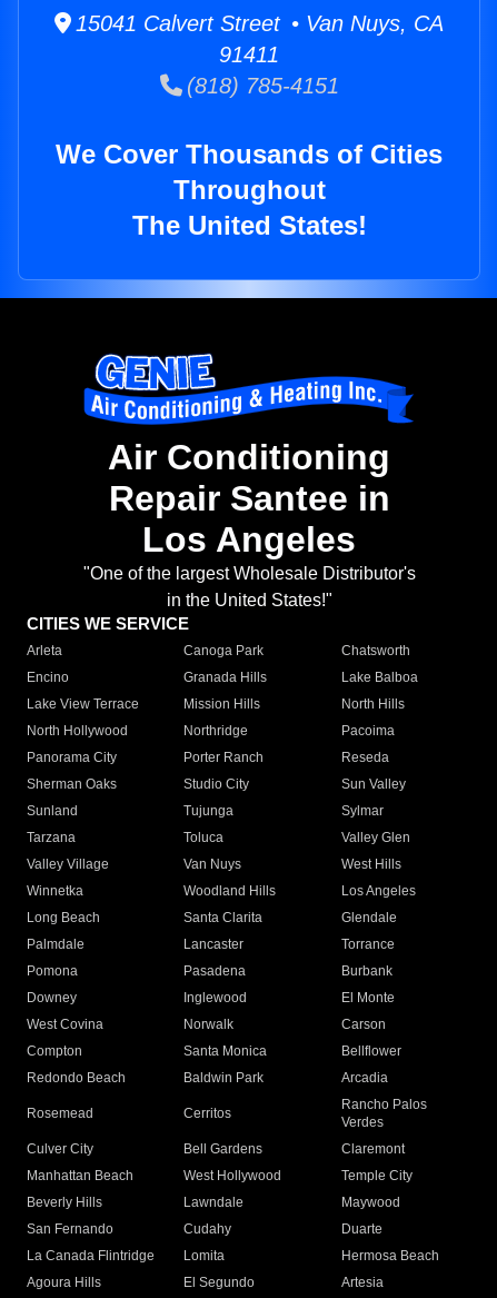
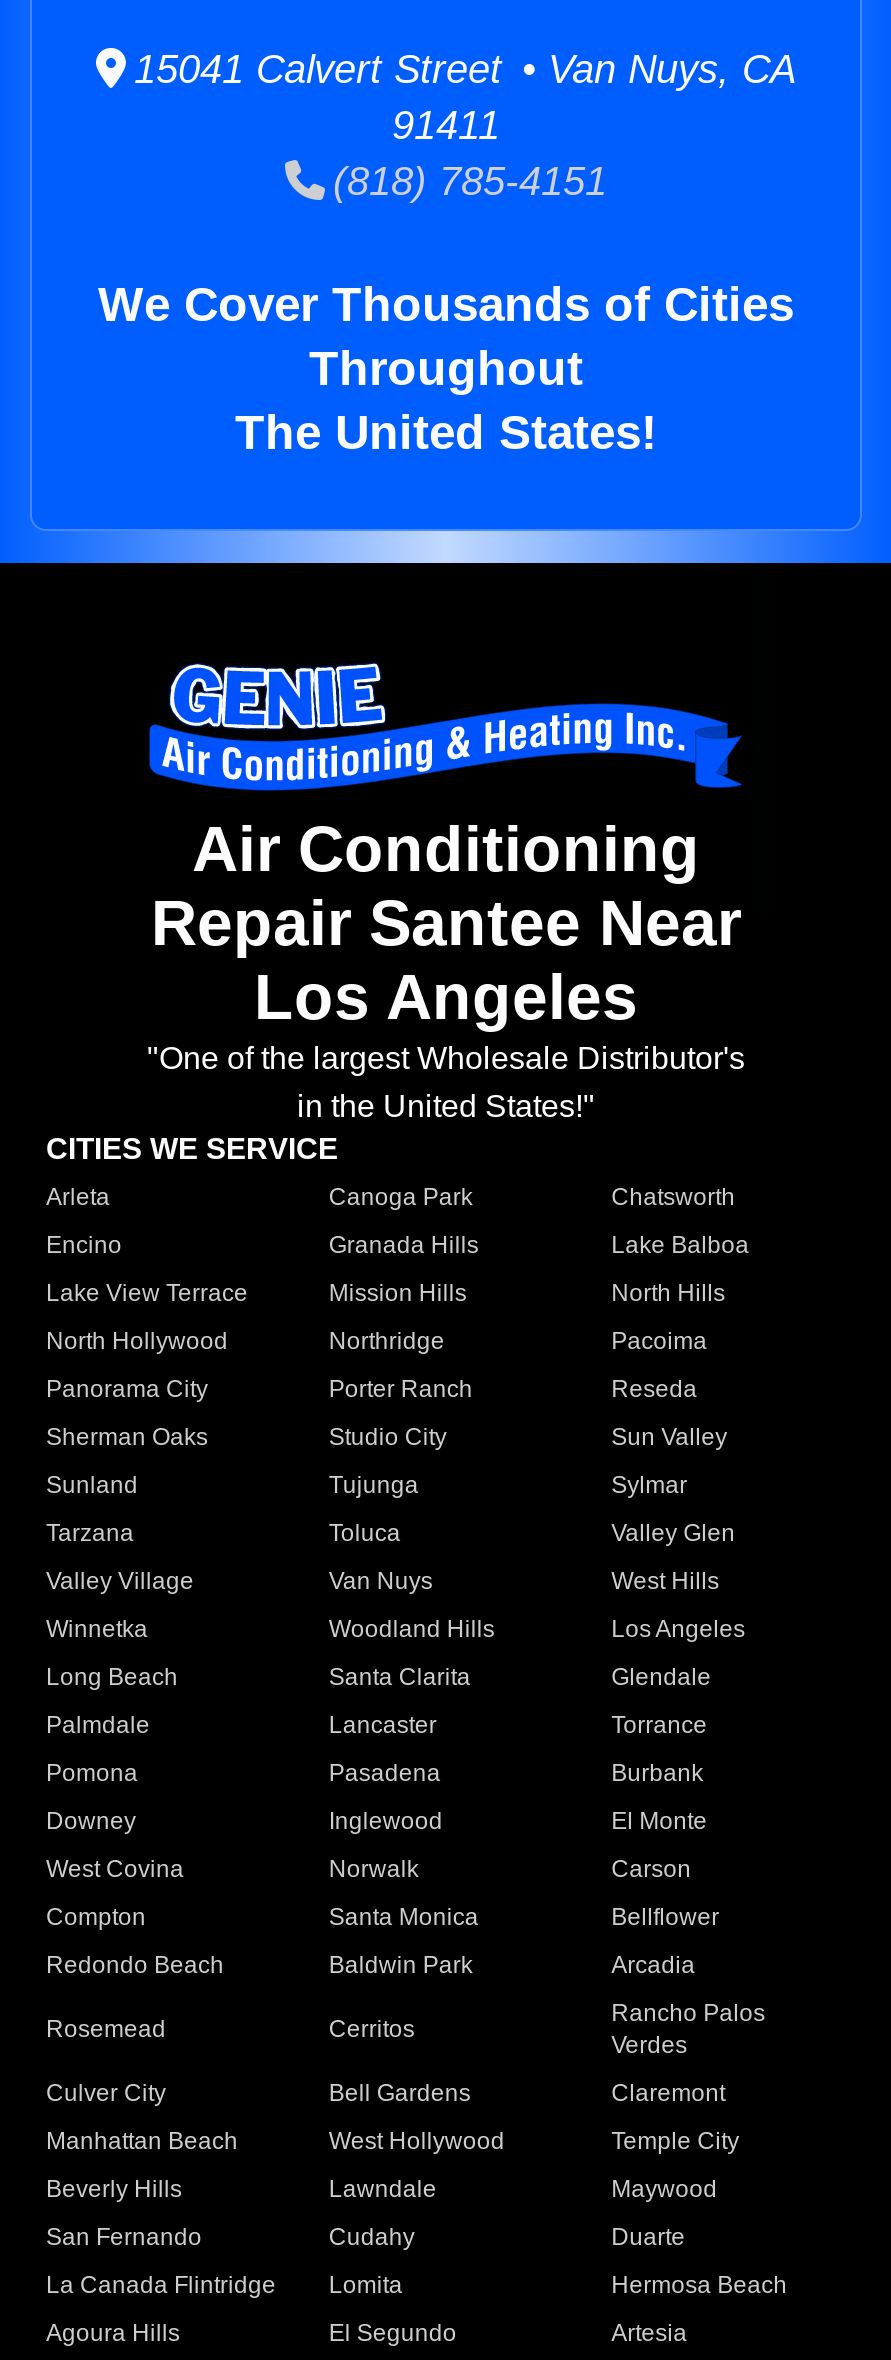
- Repair Santee in
+ Repair Santee Near
